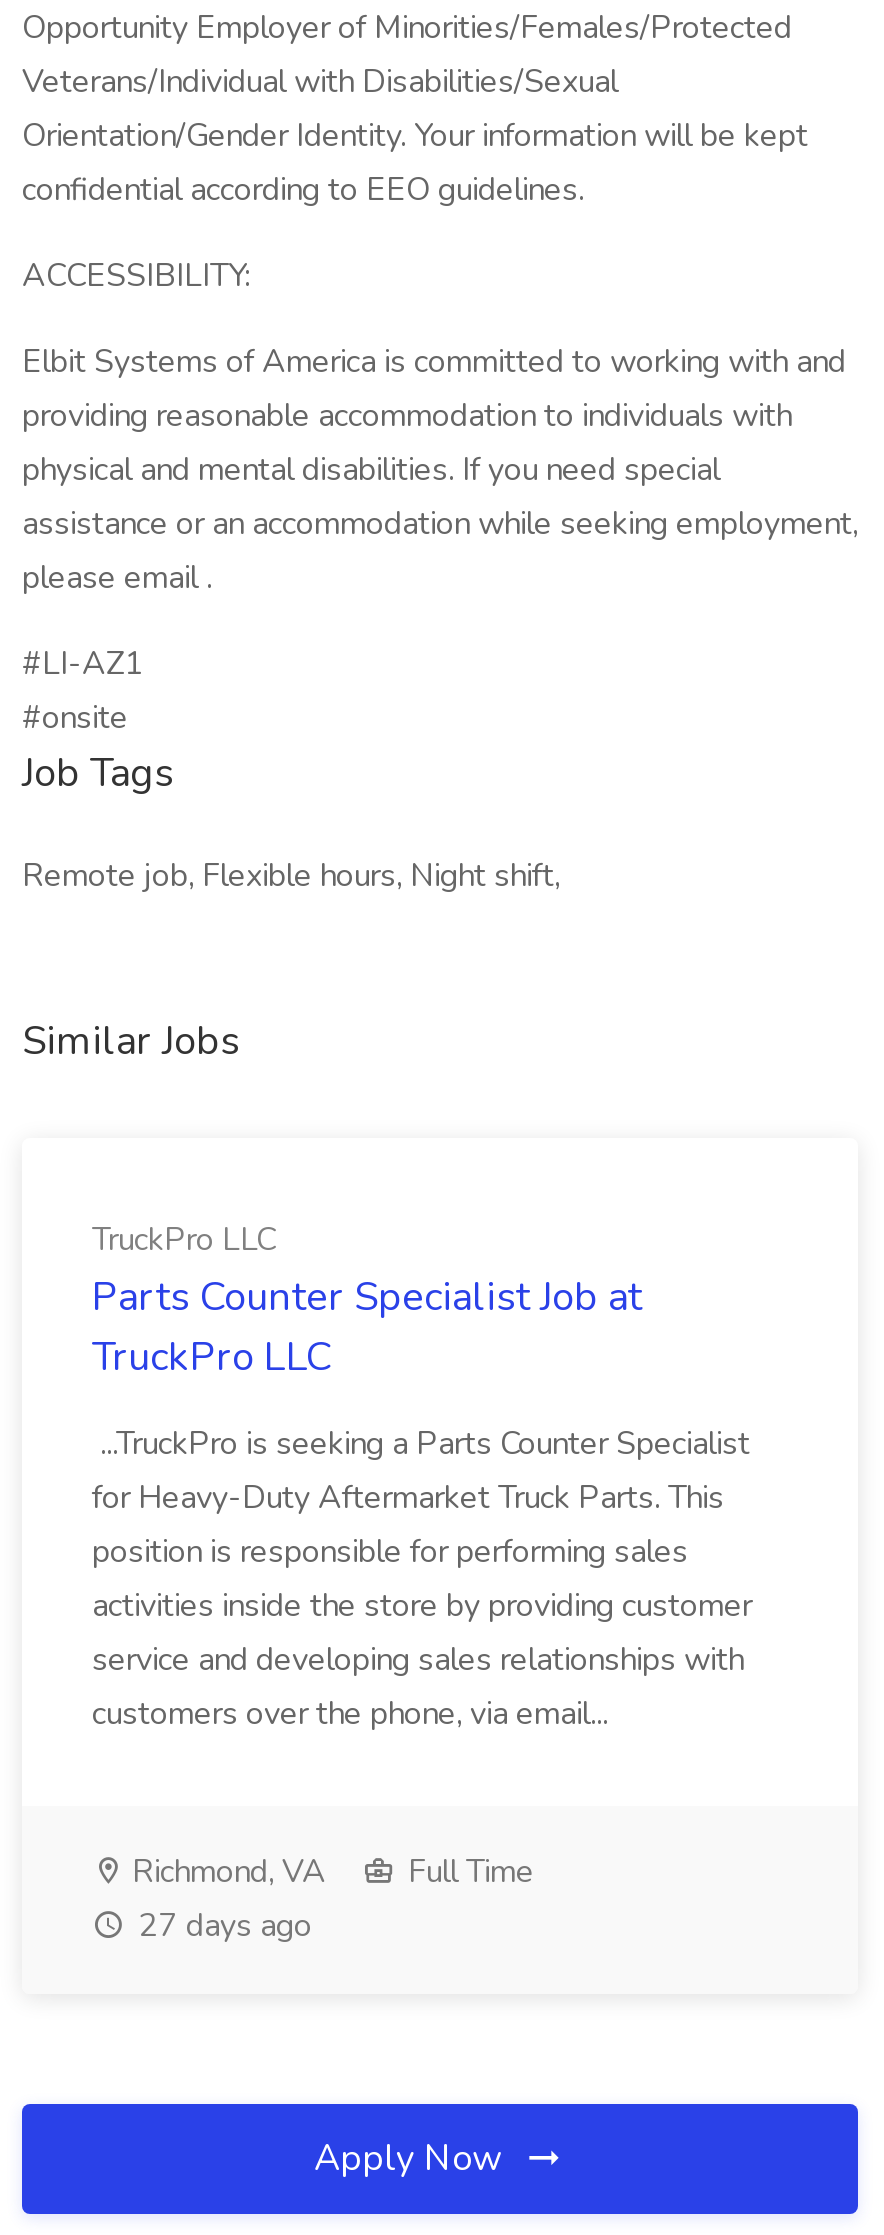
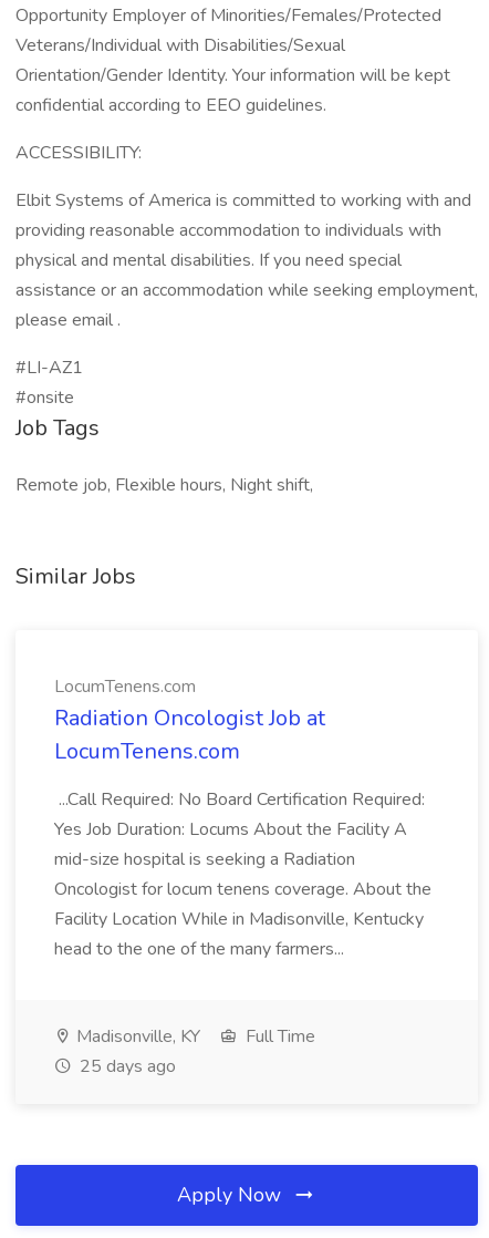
- TruckPro LLC
- Parts Counter Specialist Job at
- TruckPro LLC
+ LocumTenens.com
+ Radiation Oncologist Job at
+ LocumTenens.com

- ...TruckPro is seeking a Parts Counter Specialist
- for Heavy-Duty Aftermarket Truck Parts. This
- position is responsible for performing sales
- activities inside the store by providing customer
- service and developing sales relationships with
- customers over the phone, via email...
+ ...Call Required: No Board Certification Required:
+ Yes Job Duration: Locums About the Facility A
+ mid-size hospital is seeking a Radiation
+ Oncologist for locum tenens coverage. About the
+ Facility Location While in Madisonville, Kentucky
+ head to the one of the many farmers...

- Richmond, VA
+ Madisonville, KY

- 27 days ago
+ 25 days ago
